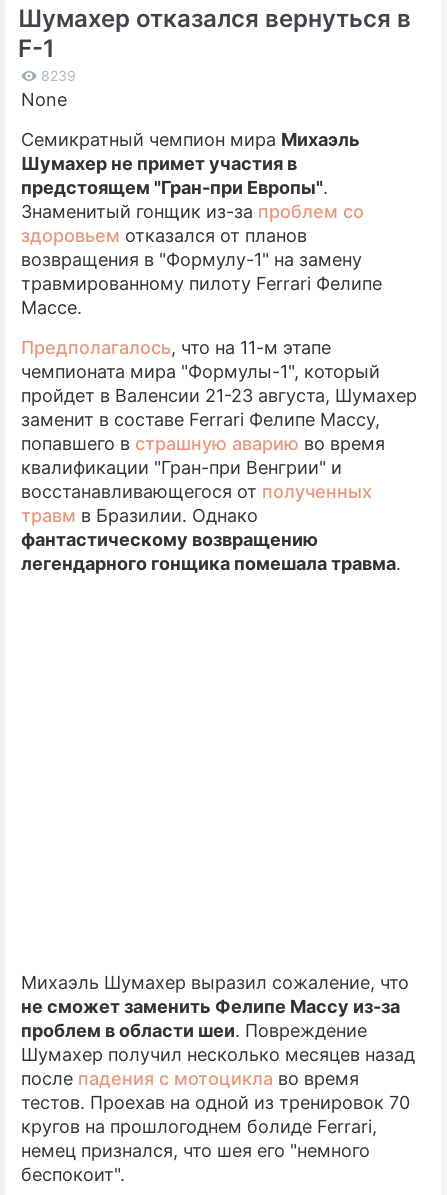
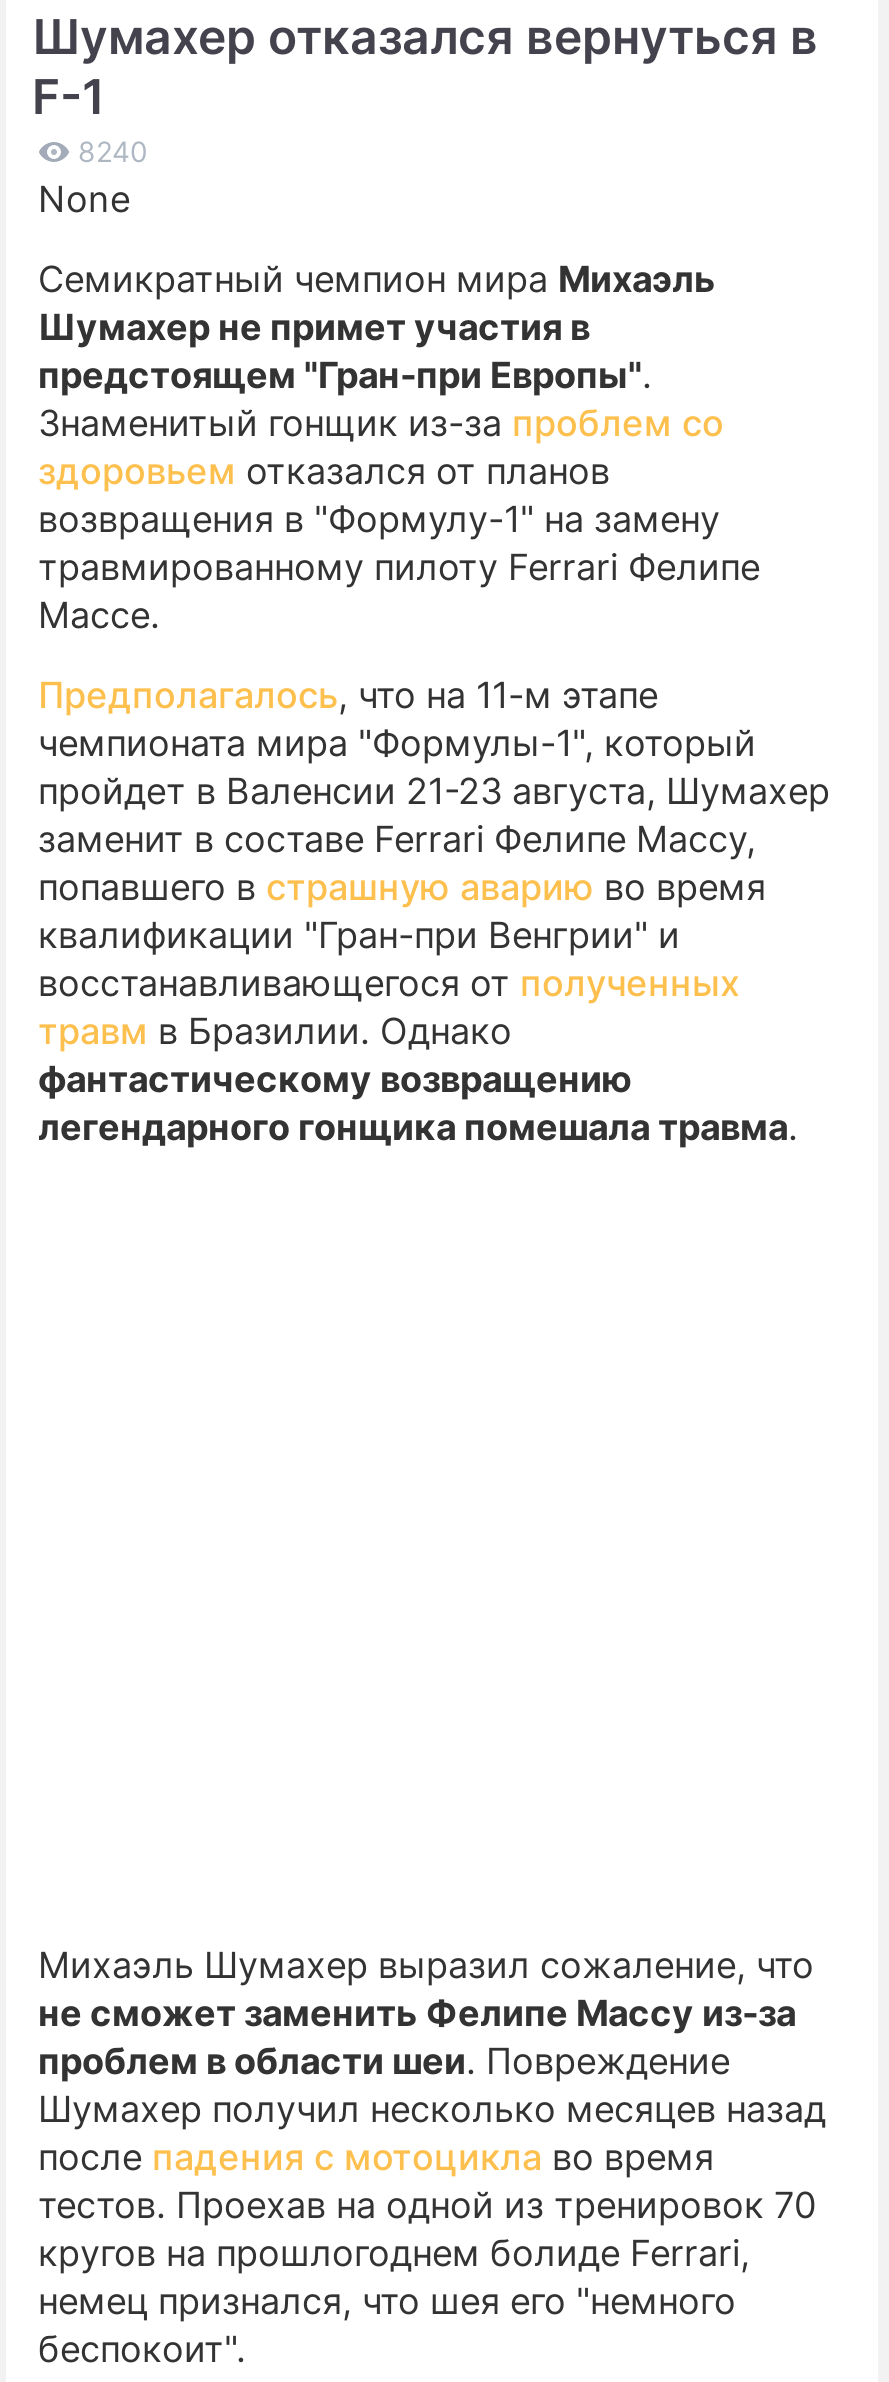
- 8239
+ 8240
